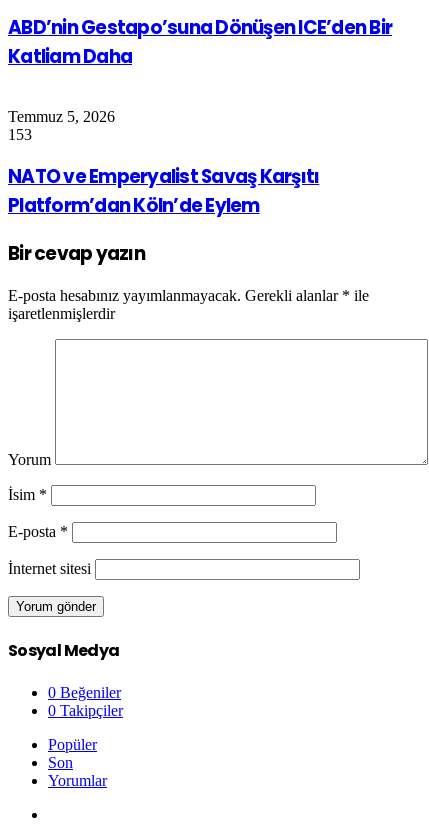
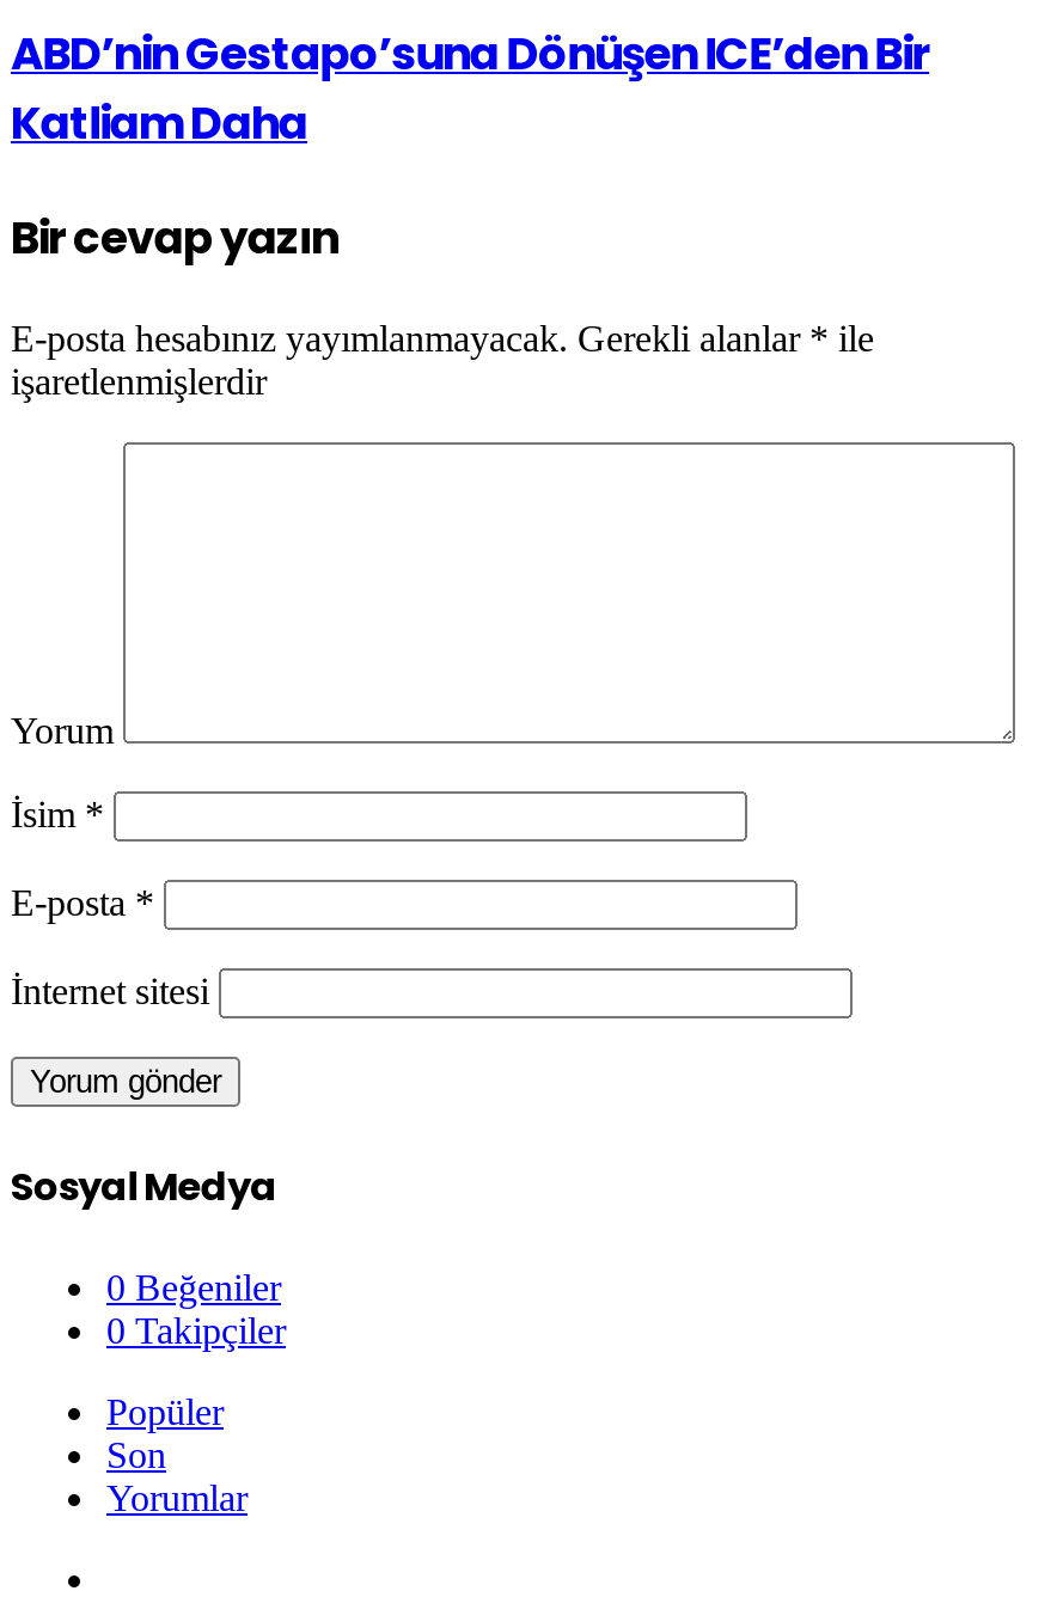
- Temmuz 5, 2026
- 153
- NATO ve Emperyalist Savaş Karşıtı
- Platform’dan Köln’de Eylem
